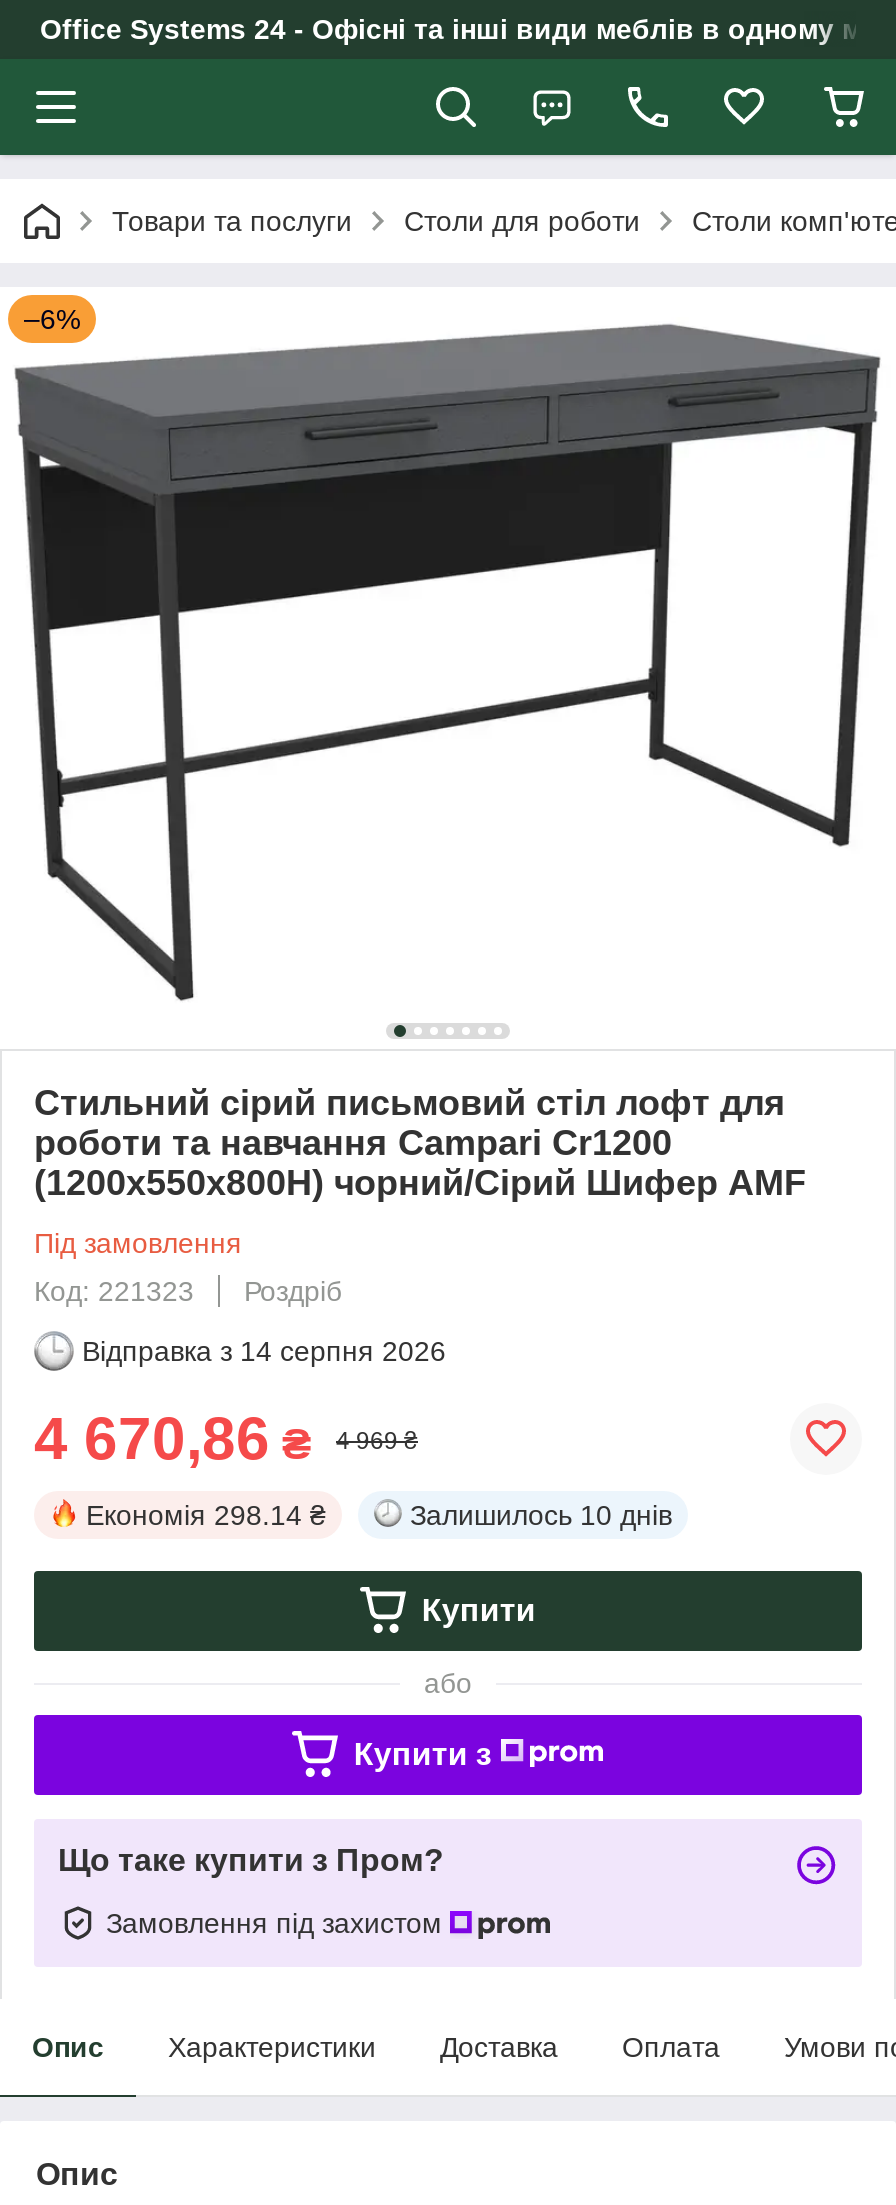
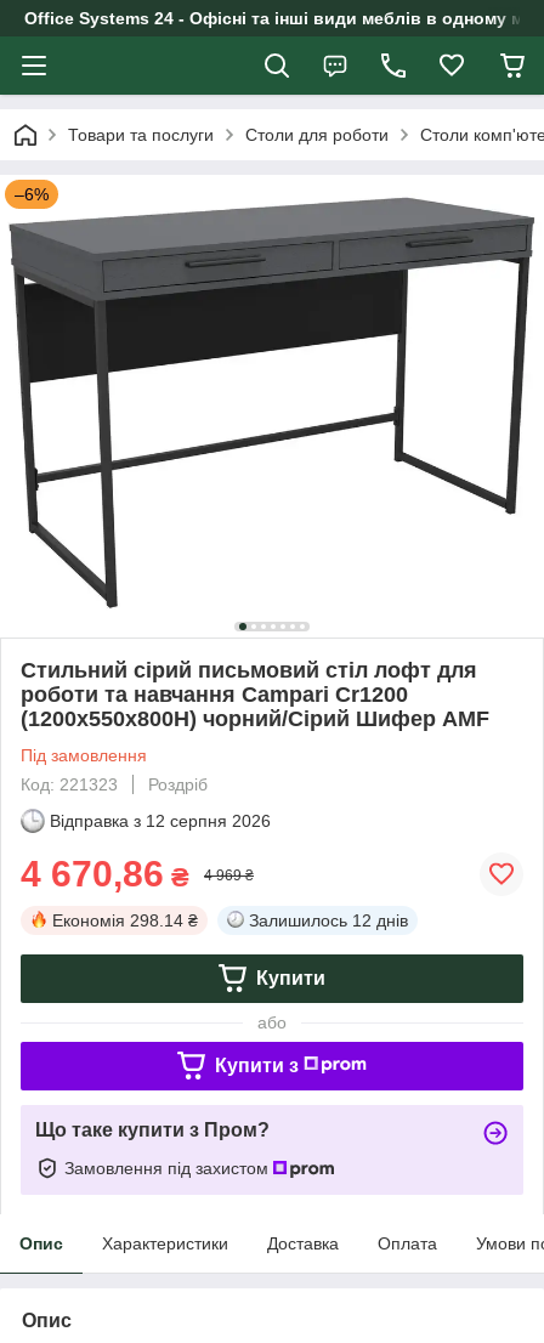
- Відправка з 14 серпня 2026
+ Відправка з 12 серпня 2026

- Залишилось 10 днів
+ Залишилось 12 днів
